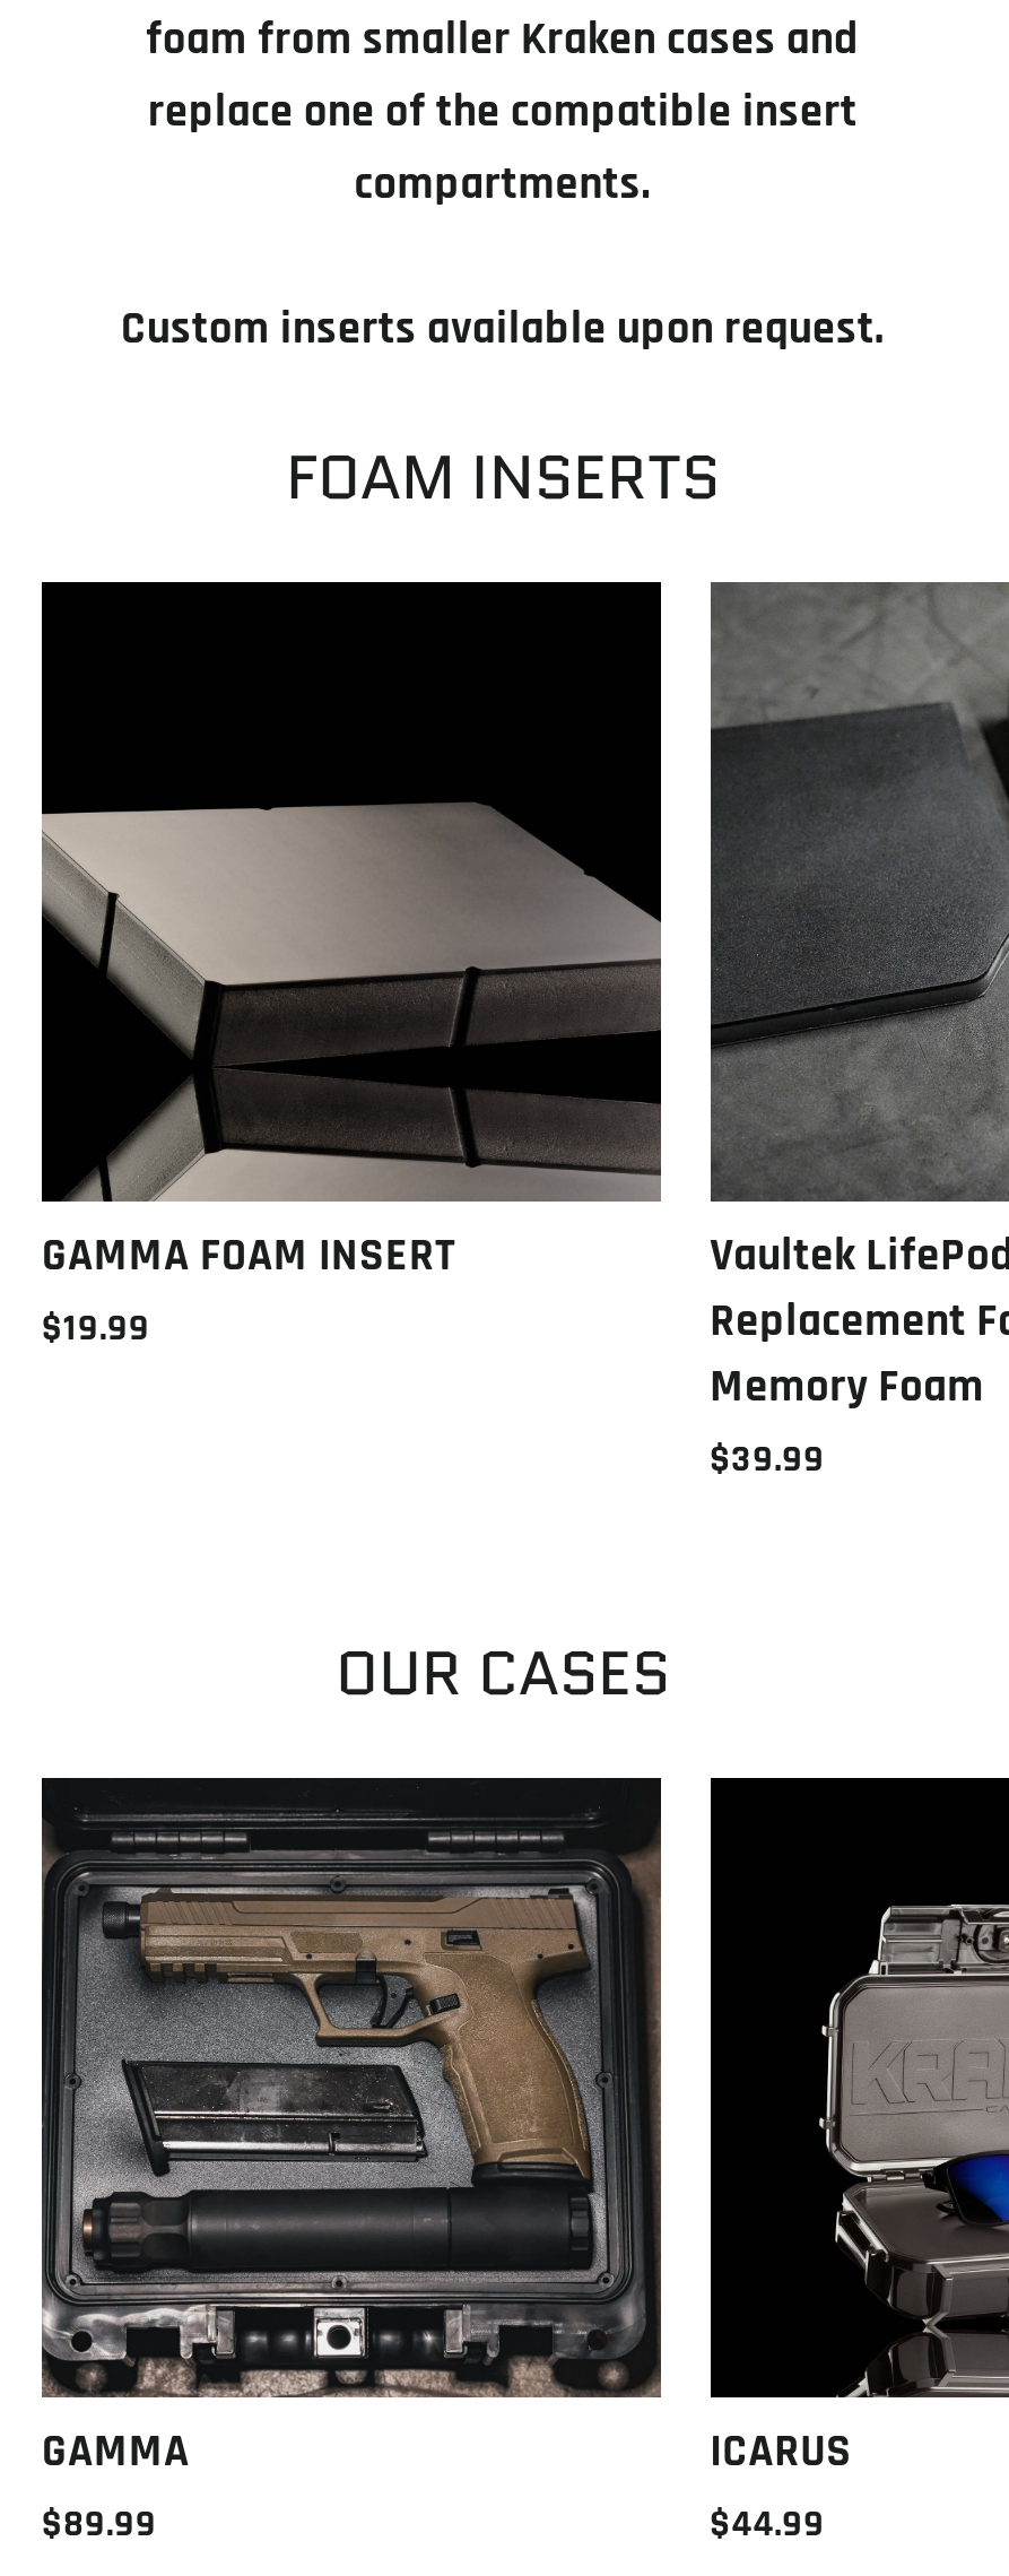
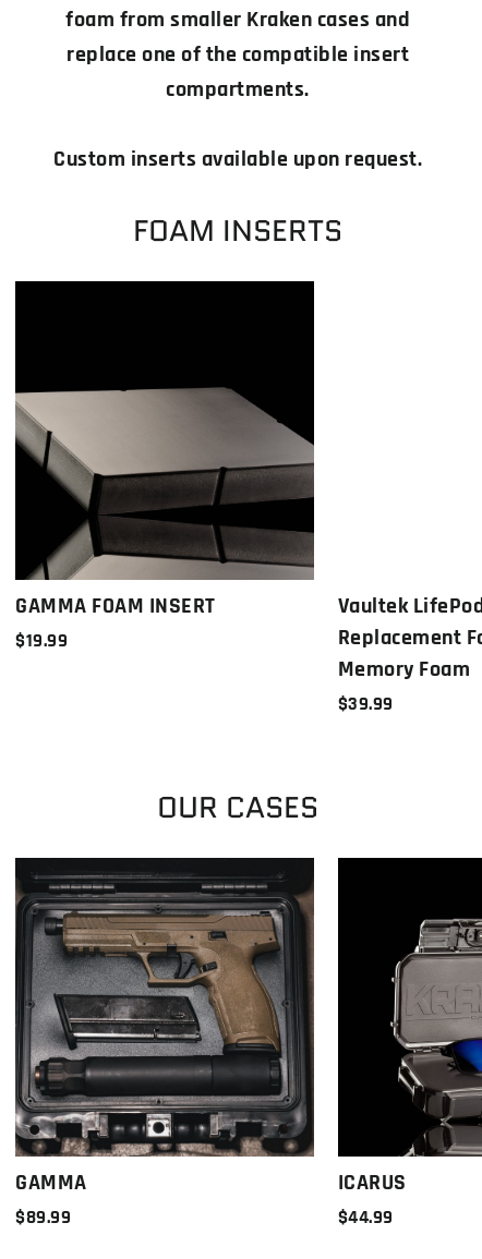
- [image]
